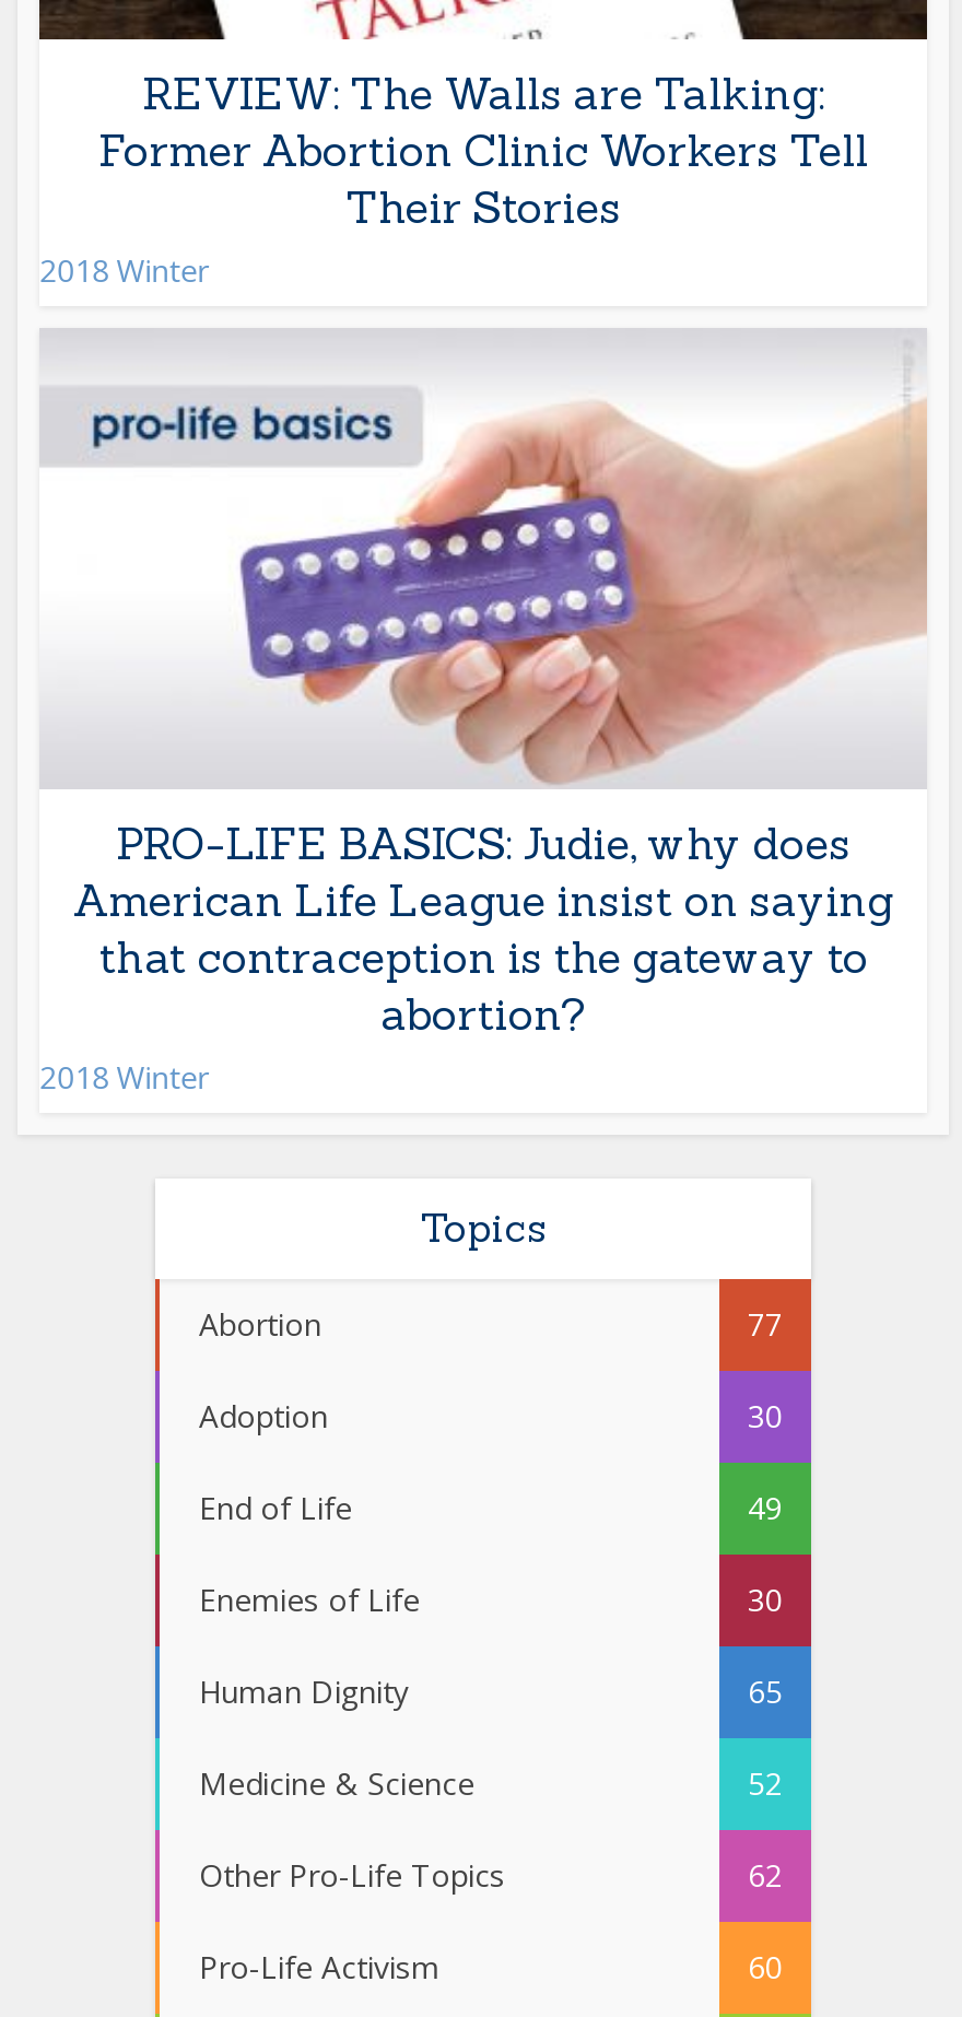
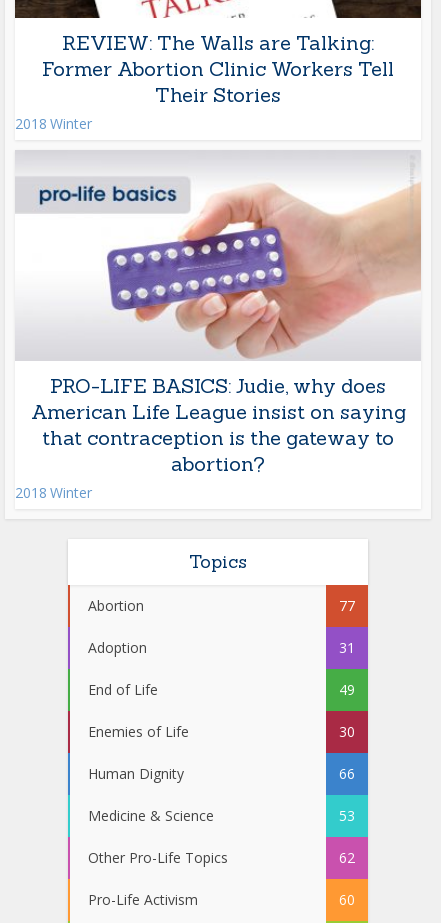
- 30
+ 31

- 65
+ 66

- 52
+ 53
